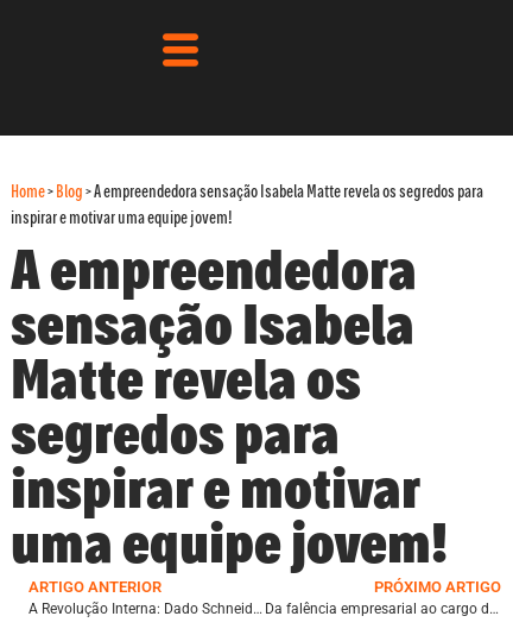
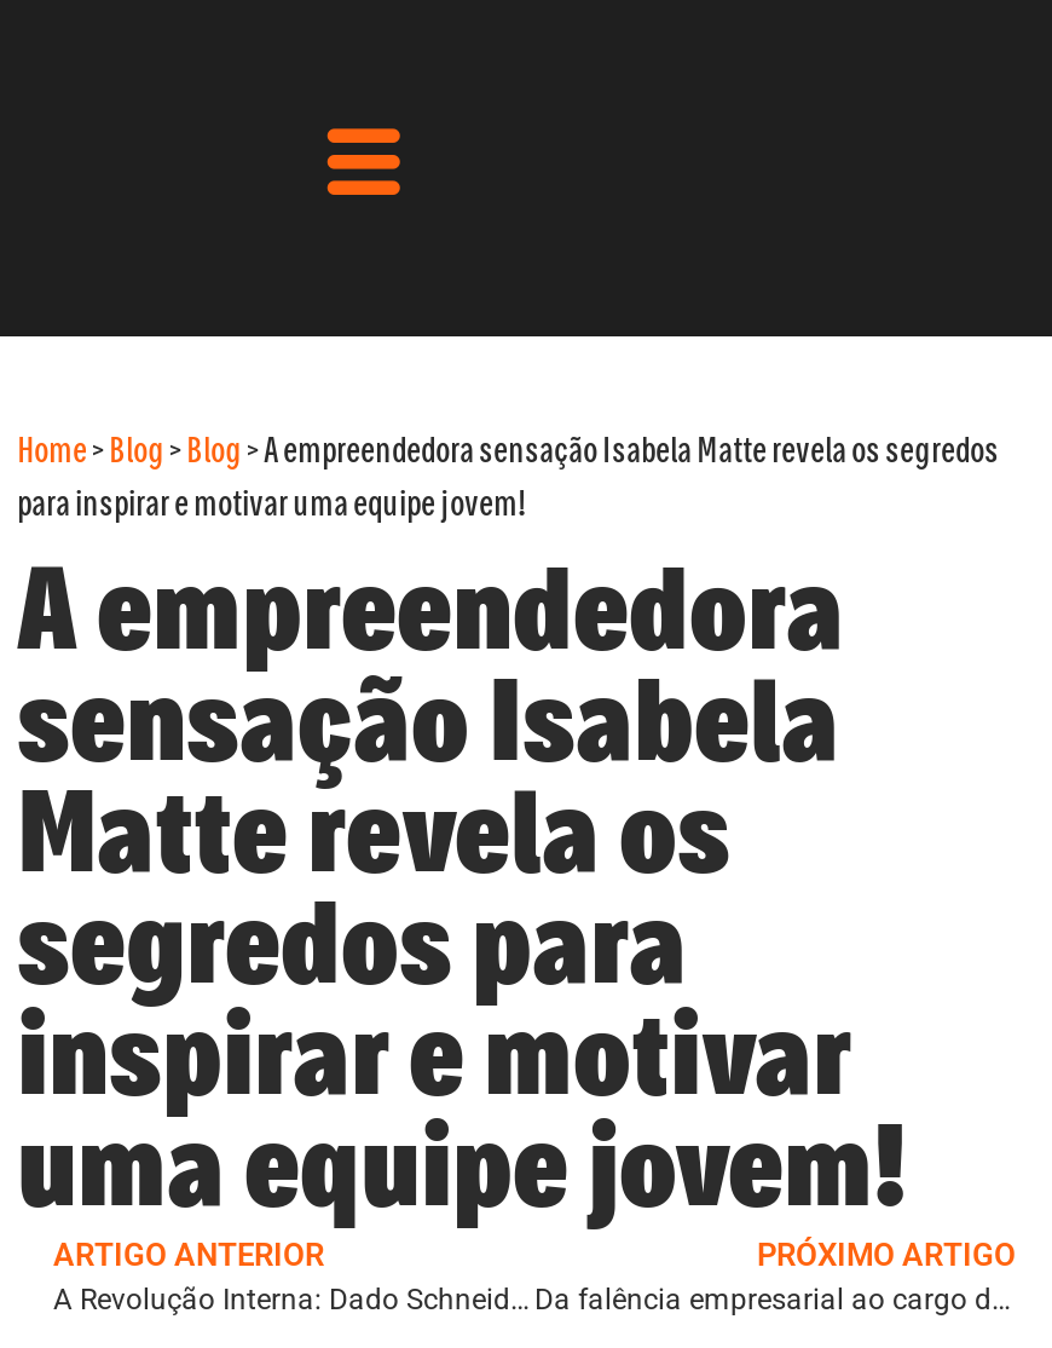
- Home> Blog>A empreendedora sensação Isabela Matte revela os segredos para
- inspirar e motivar uma equipe jovem!
+ Home>Blog >Blog >A empreendedora sensação Isabela Matte revela os segredos
+ para inspirar e motivar uma equipe jovem!
